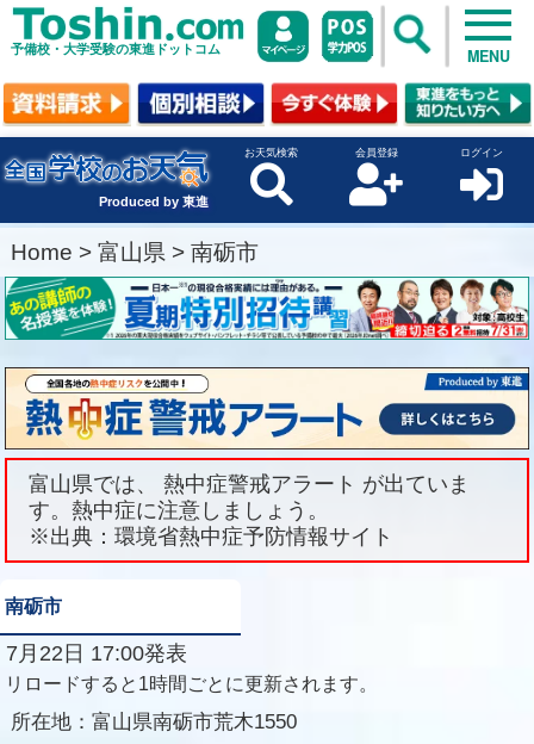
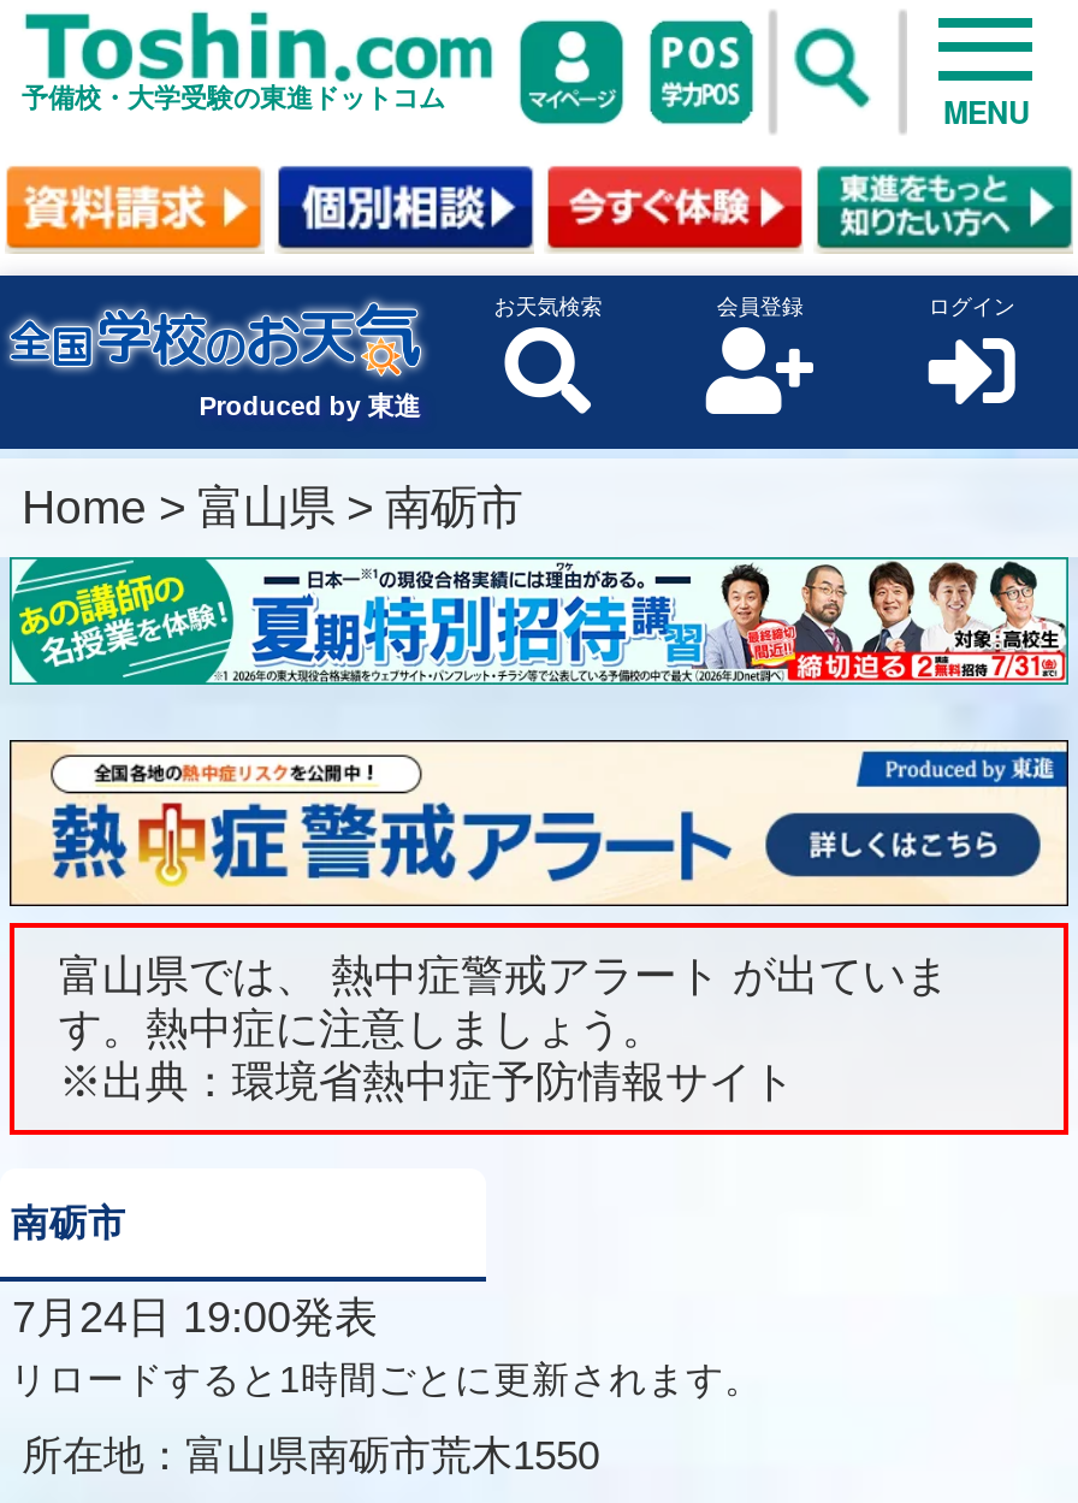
- 7月22日 17:00発表
+ 7月24日 19:00発表
